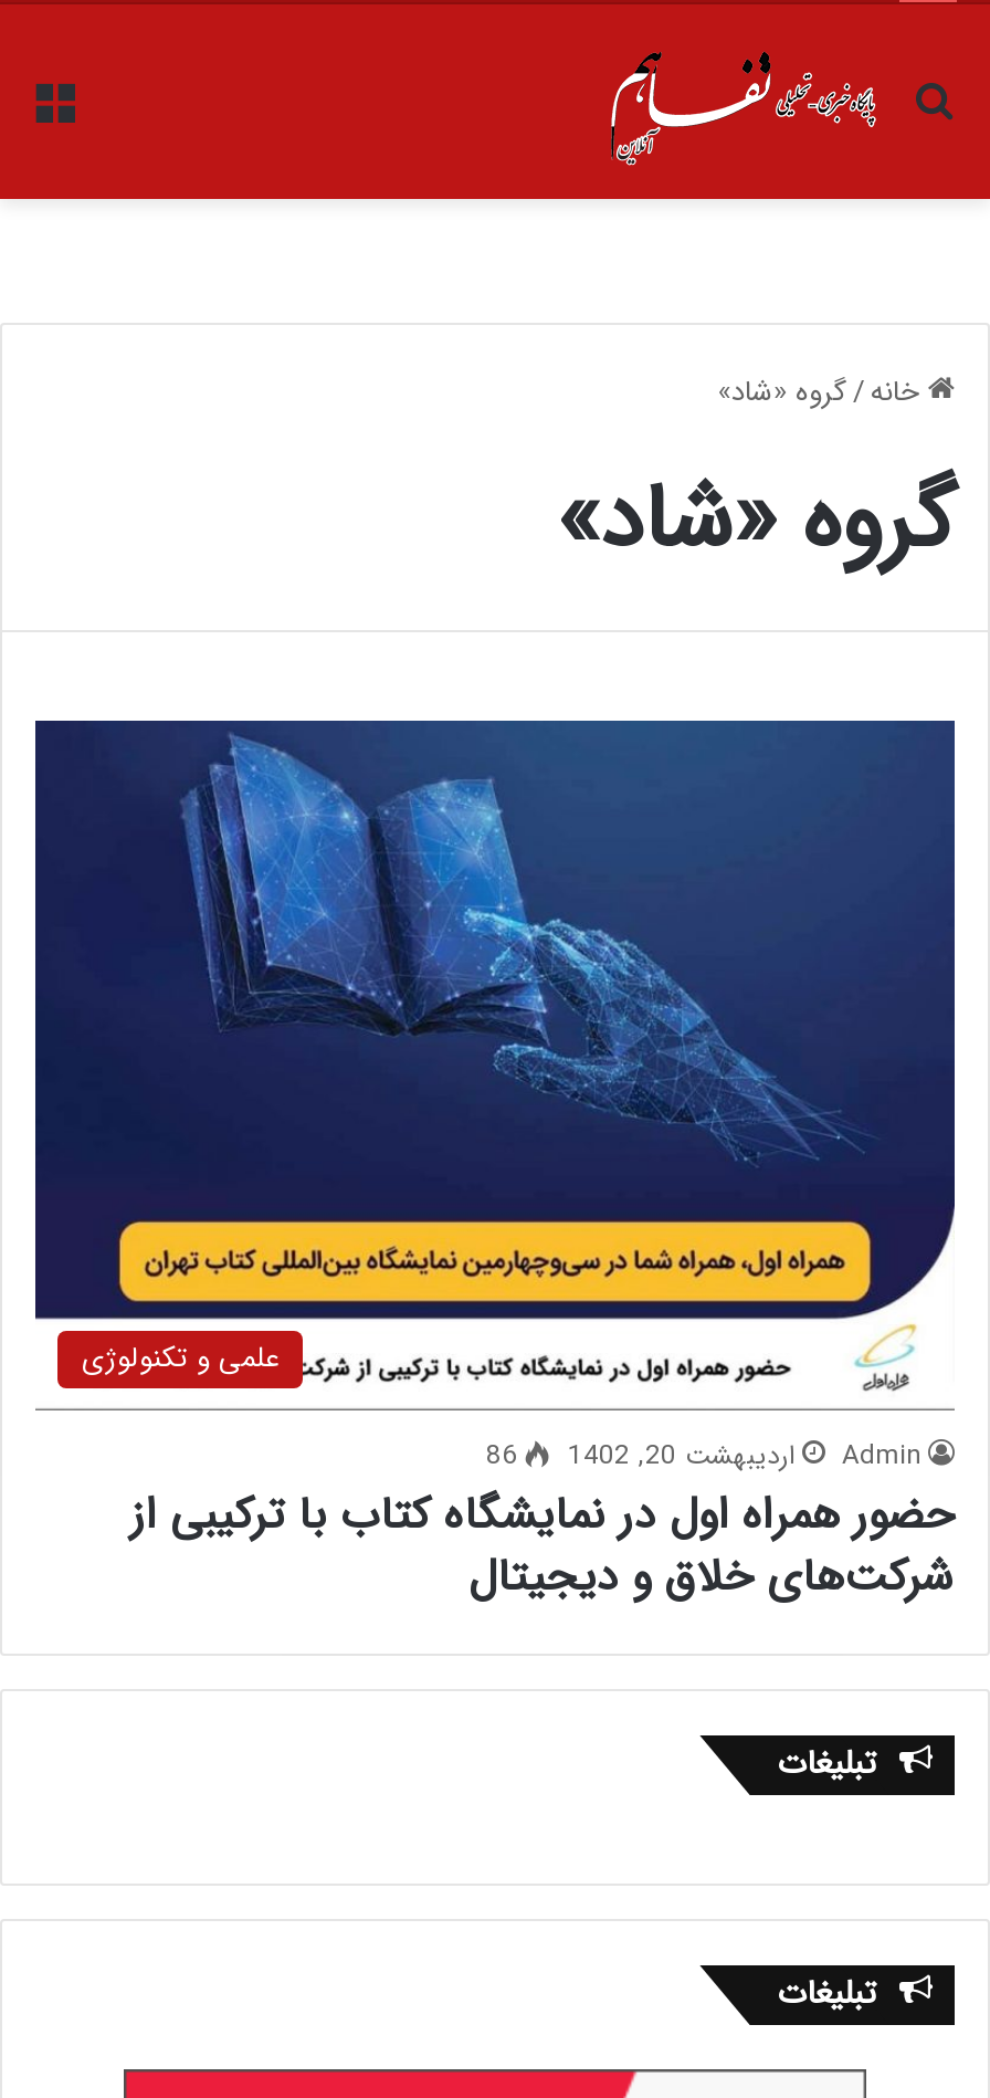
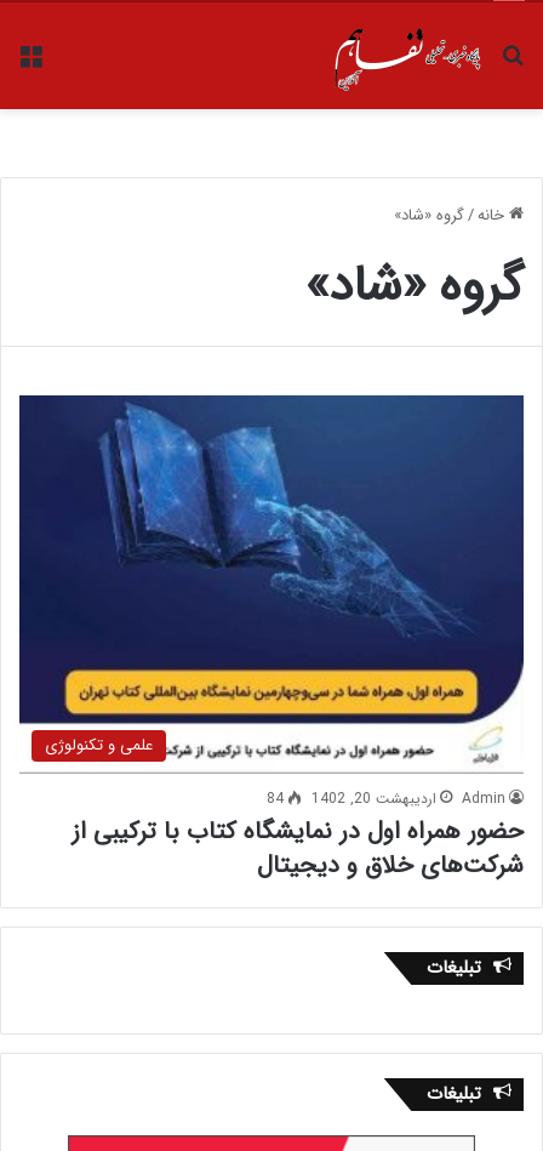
- 86
+ 84
